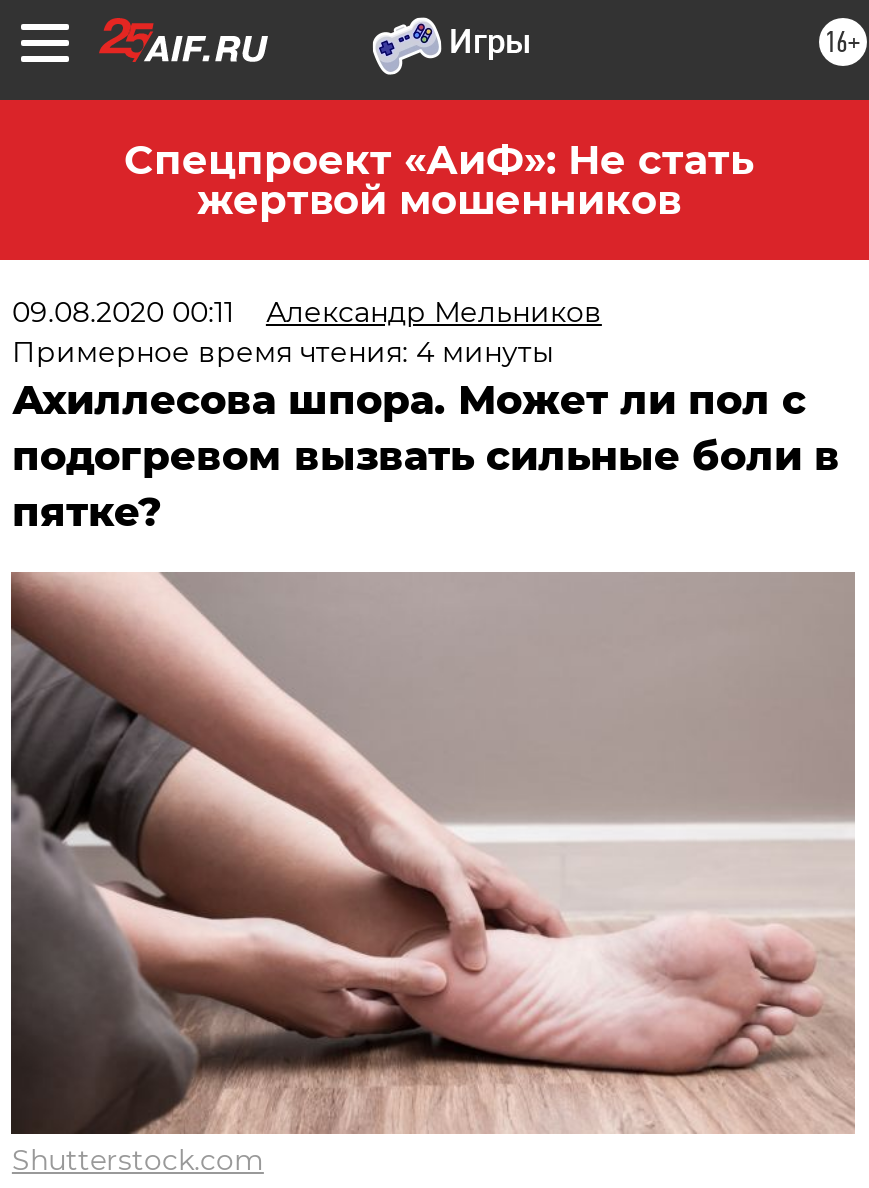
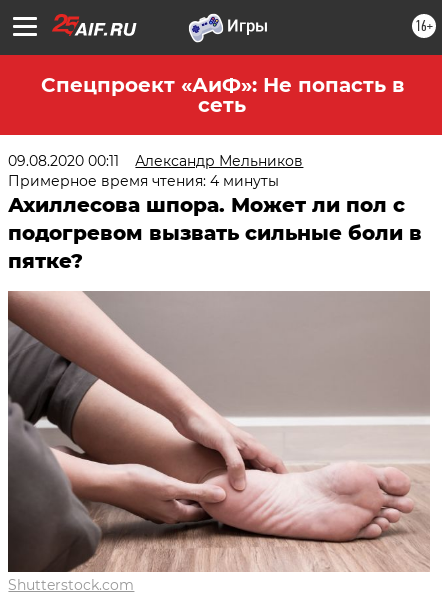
- Спецпроект «АиФ»: Не стать
- жертвой мошенников
+ Спецпроект «АиФ»: Не попасть в
+ сеть
